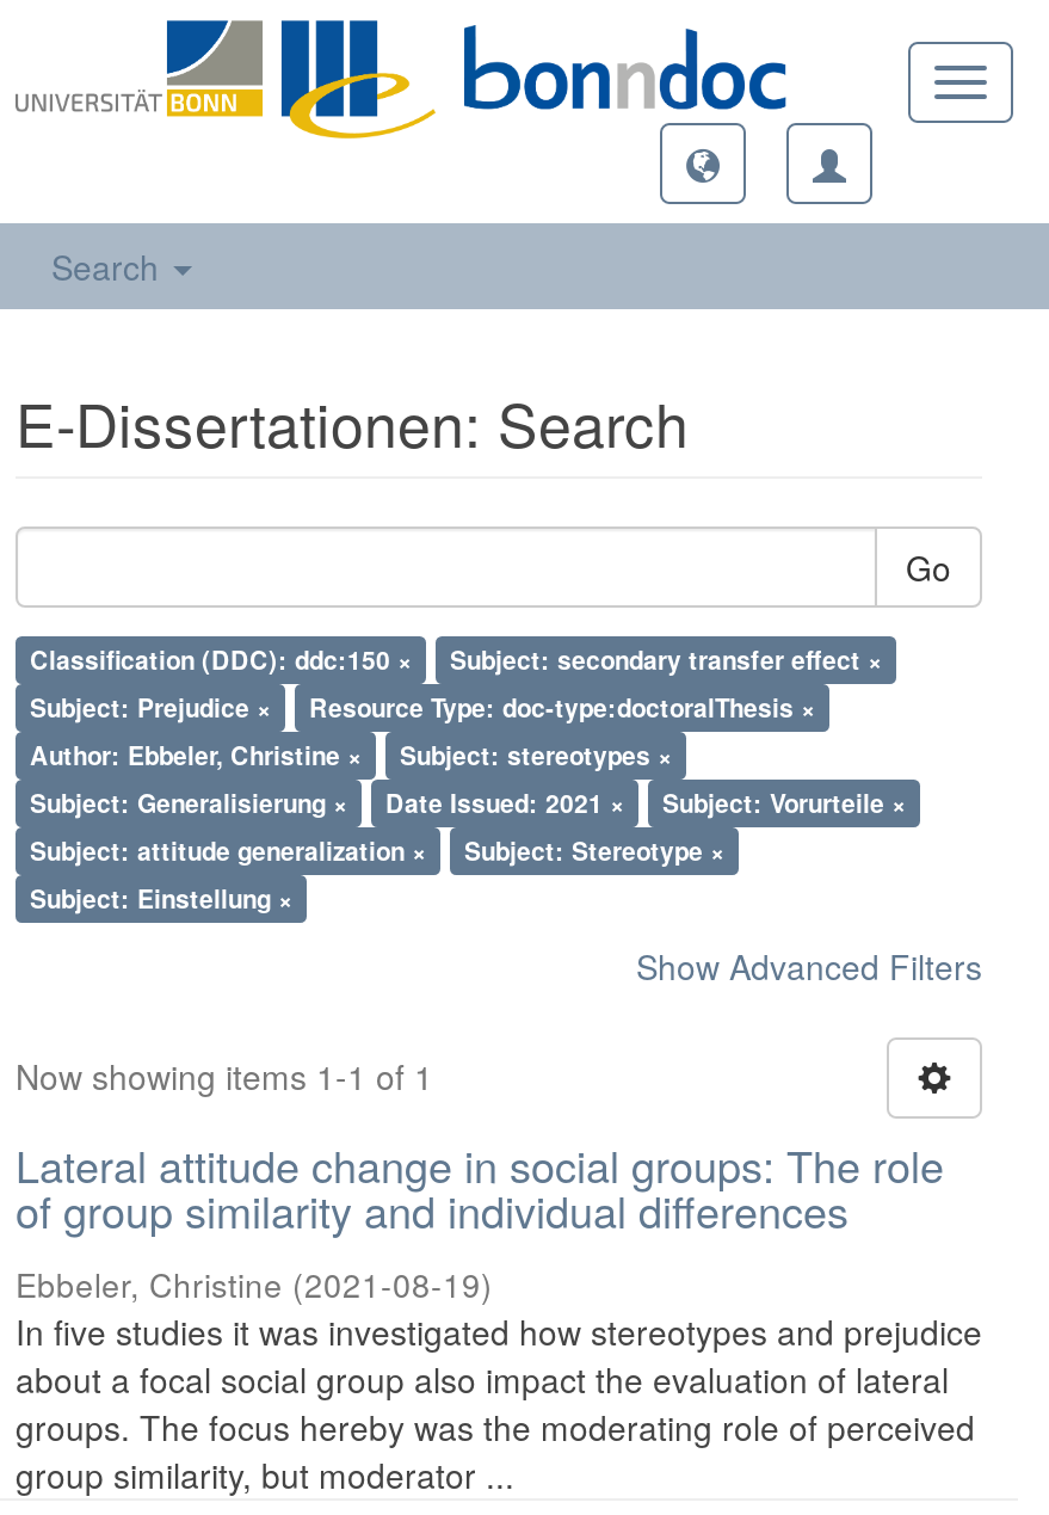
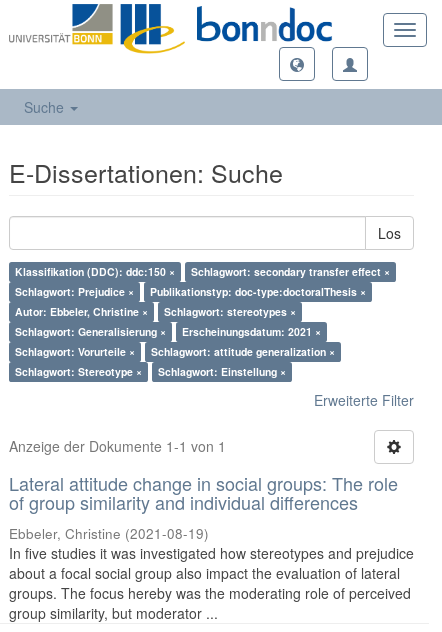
- Search
+ Suche

- E-Dissertationen: Search
+ E-Dissertationen: Suche

- Go
+ Los

- Classification (DDC): ddc:150 ×
- Subject: secondary transfer effect ×
- Subject: Prejudice ×
- Resource Type: doc-type:doctoralThesis ×
- Author: Ebbeler, Christine ×
- Subject: stereotypes ×
- Subject: Generalisierung ×
- Date Issued: 2021 ×
- Subject: Vorurteile ×
- Subject: attitude generalization ×
- Subject: Stereotype ×
- Subject: Einstellung ×
+ Klassifikation (DDC): ddc:150 ×
+ Schlagwort: secondary transfer effect ×
+ Schlagwort: Prejudice ×
+ Publikationstyp: doc-type:doctoralThesis ×
+ Autor: Ebbeler, Christine ×
+ Schlagwort: stereotypes ×
+ Schlagwort: Generalisierung ×
+ Erscheinungsdatum: 2021 ×
+ Schlagwort: Vorurteile ×
+ Schlagwort: attitude generalization ×
+ Schlagwort: Stereotype ×
+ Schlagwort: Einstellung ×

- Show Advanced Filters
+ Erweiterte Filter

- Now showing items 1-1 of 1
+ Anzeige der Dokumente 1-1 von 1
